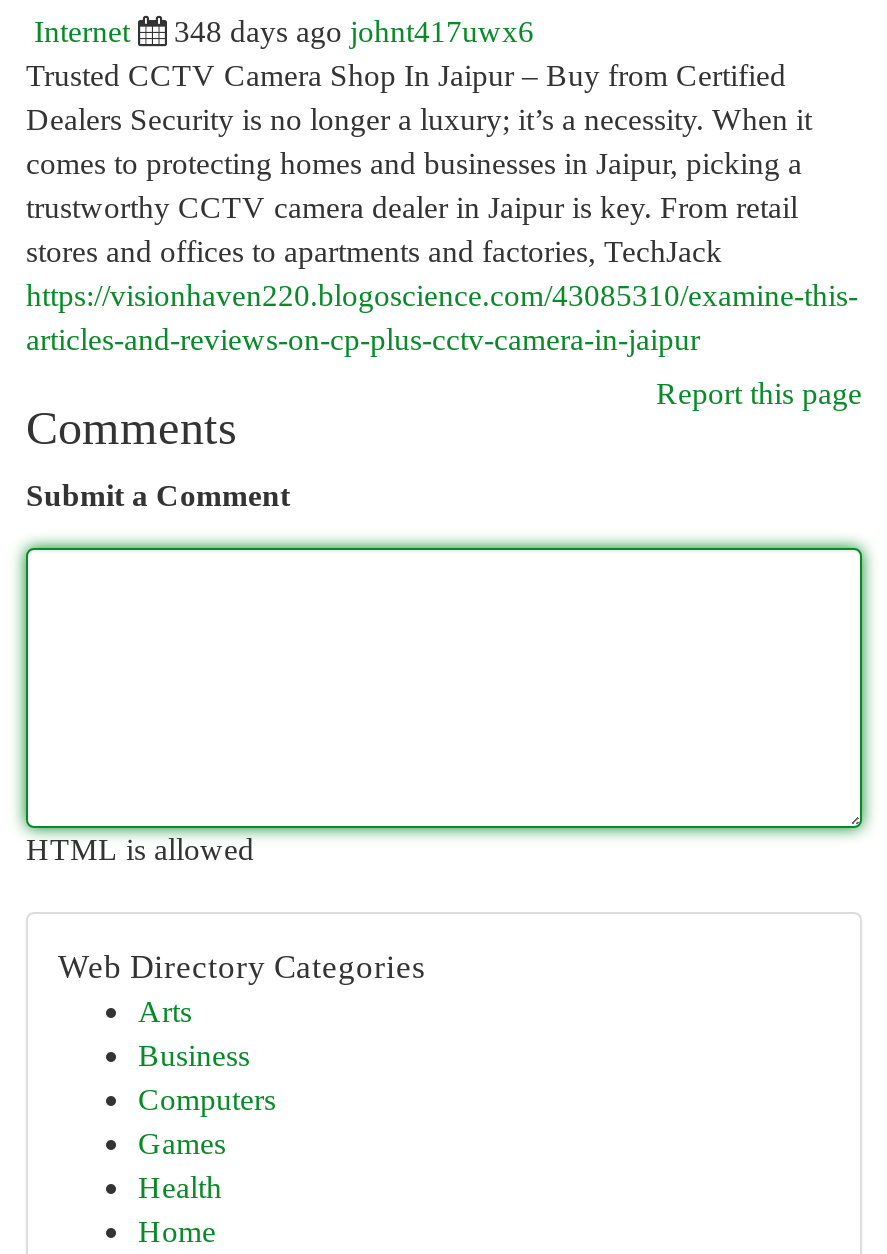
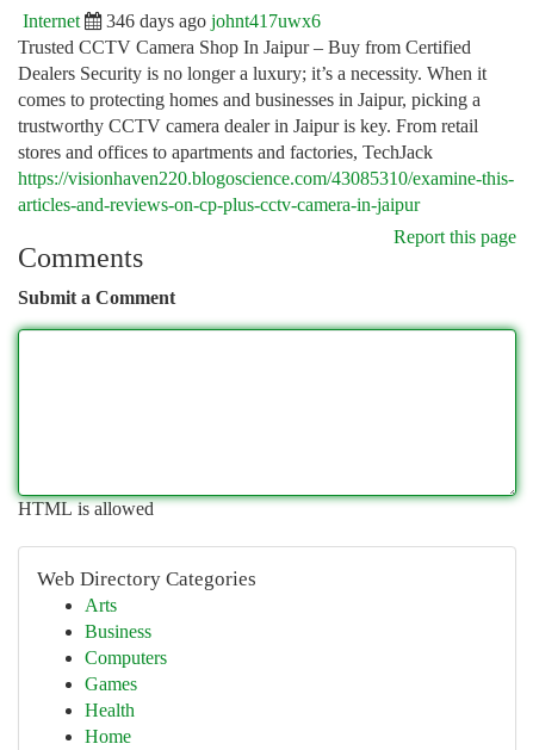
- 348 days ago johnt417uwx6
+ 346 days ago johnt417uwx6
